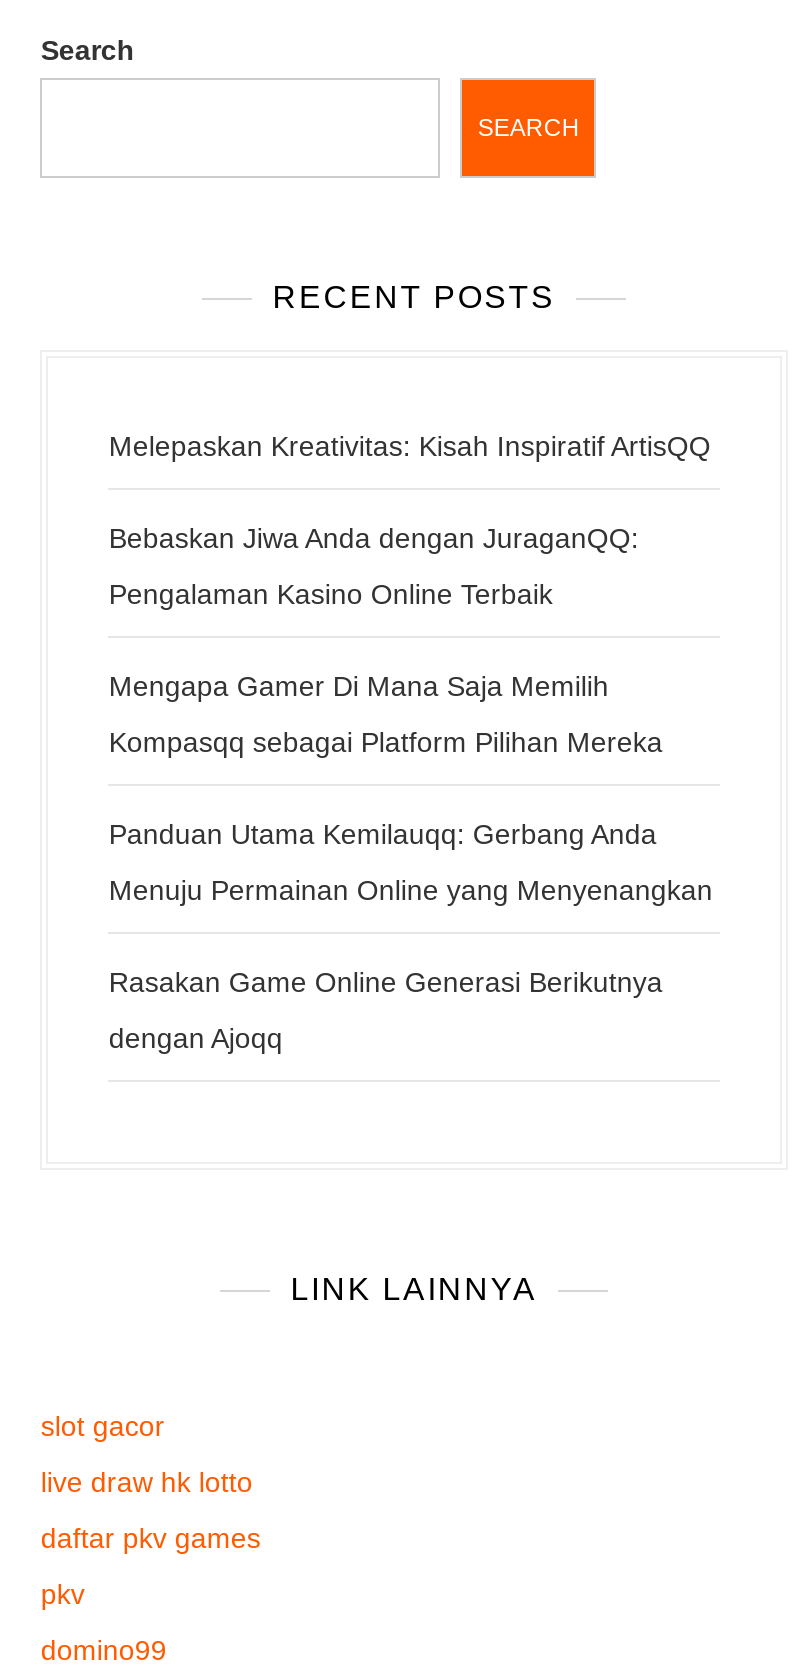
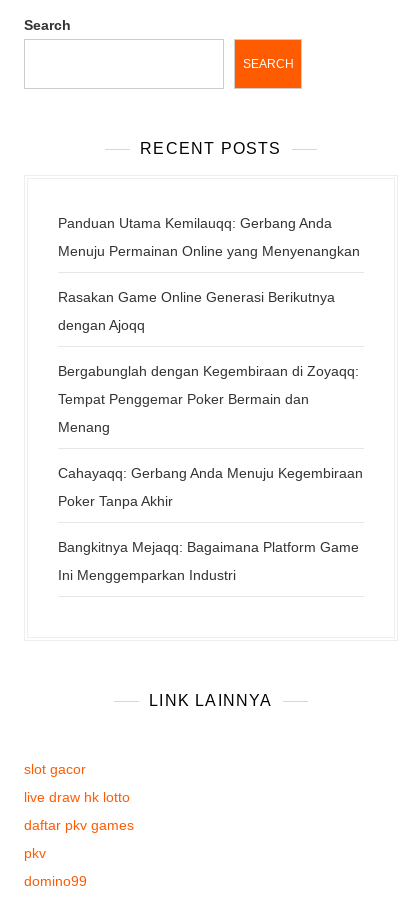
- Melepaskan Kreativitas: Kisah Inspiratif ArtisQQ
- Bebaskan Jiwa Anda dengan JuraganQQ:
- Pengalaman Kasino Online Terbaik
- Mengapa Gamer Di Mana Saja Memilih
- Kompasqq sebagai Platform Pilihan Mereka

moved up: Panduan Utama Kemilauqq: Gerbang Anda | Menuju Permainan Online yang Menyenangkan | Rasakan Game Online Generasi Berikutnya | dengan Ajoqq

+ Bergabunglah dengan Kegembiraan di Zoyaqq:
+ Tempat Penggemar Poker Bermain dan
+ Menang
+ Cahayaqq: Gerbang Anda Menuju Kegembiraan
+ Poker Tanpa Akhir
+ Bangkitnya Mejaqq: Bagaimana Platform Game
+ Ini Menggemparkan Industri
